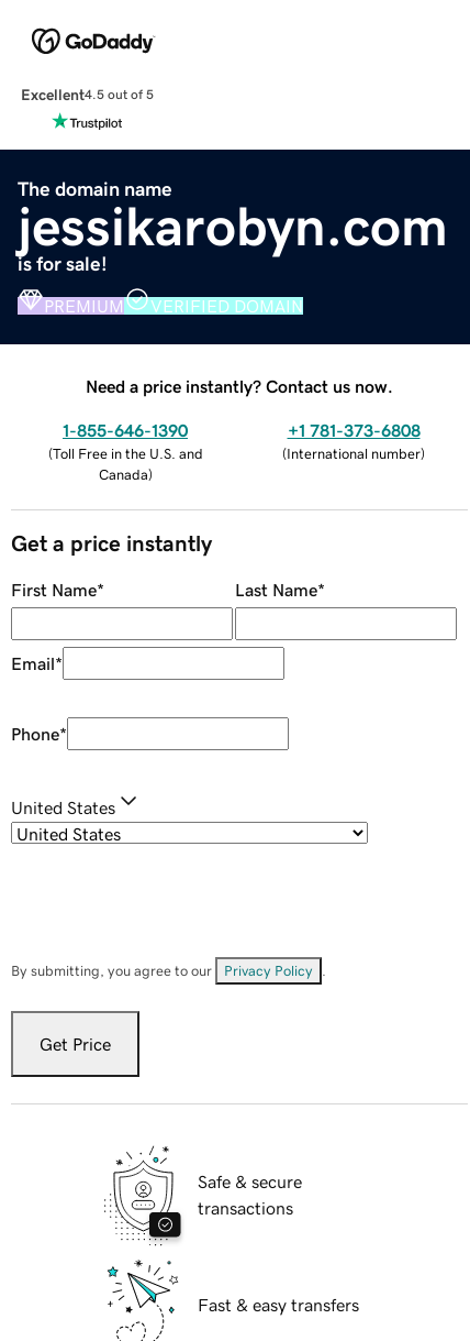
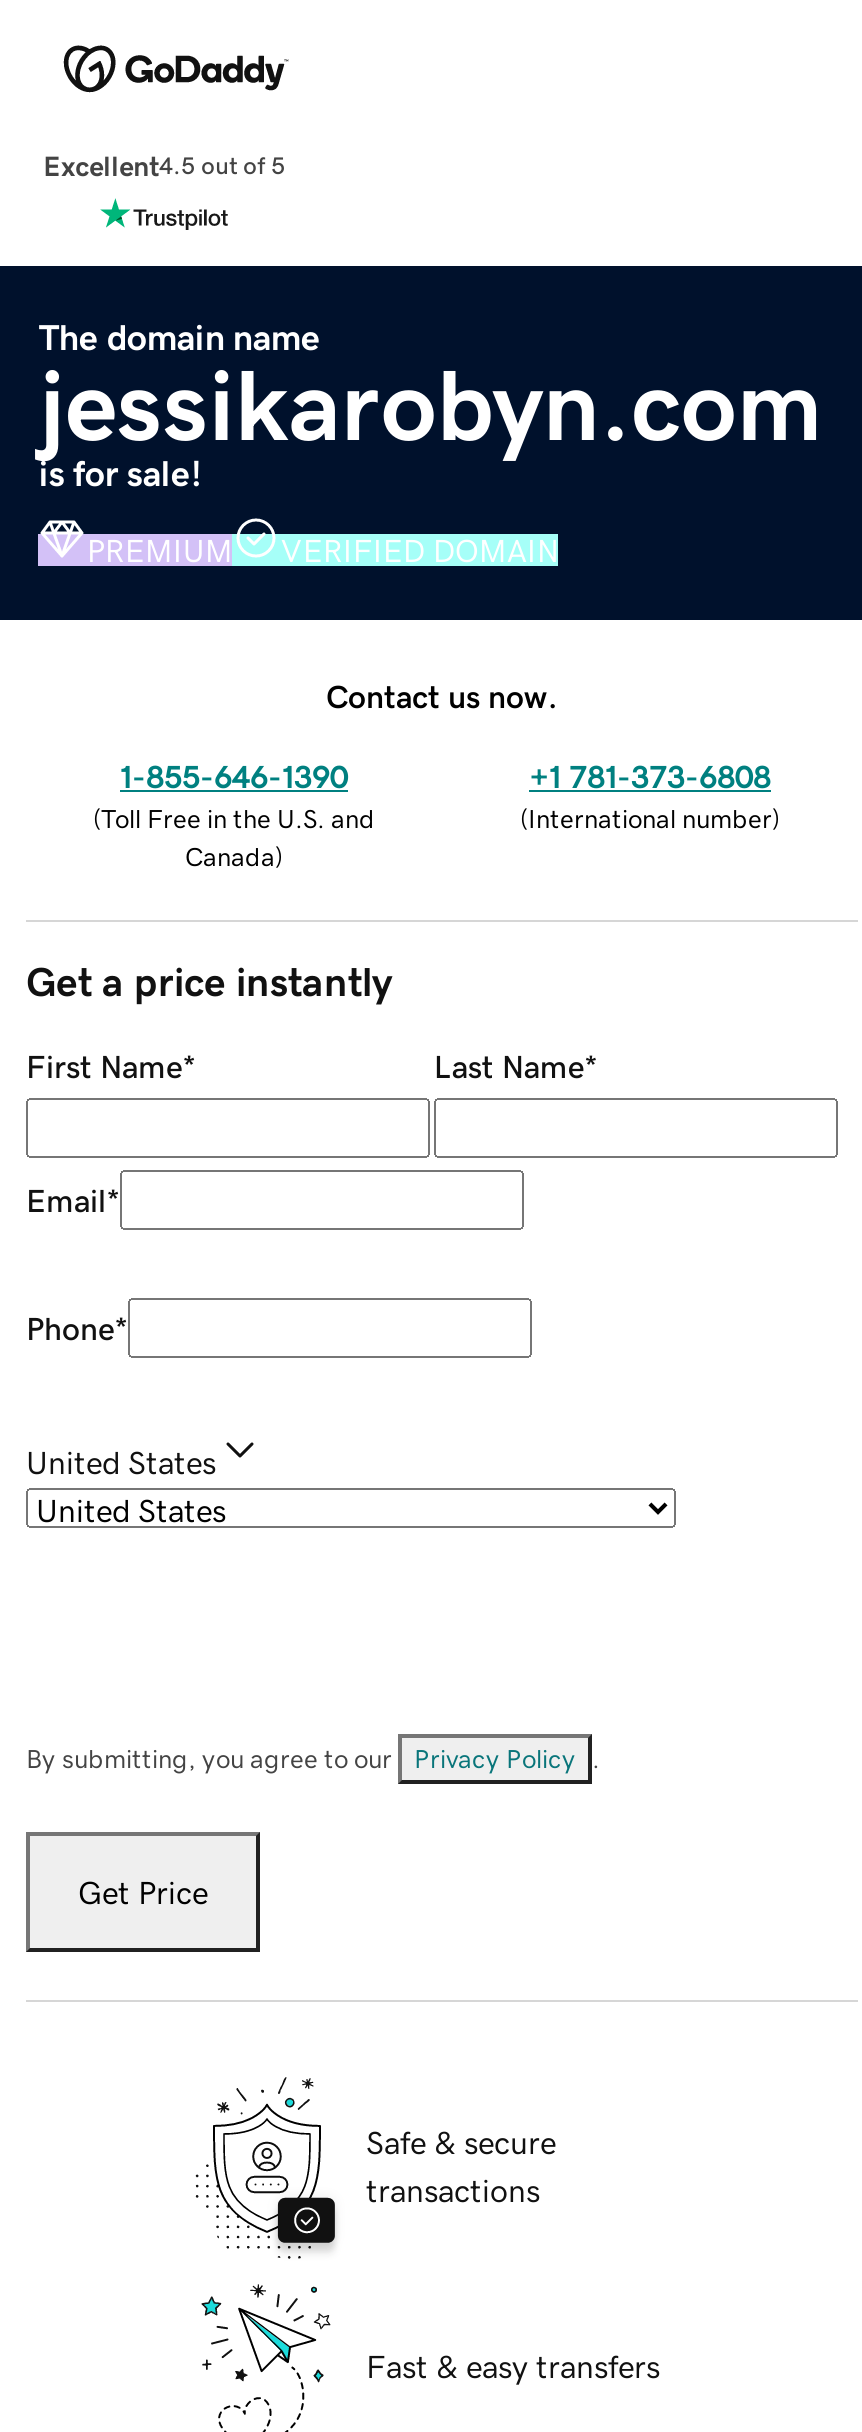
- Need a price instantly? Contact us now.
+ Contact us now.
